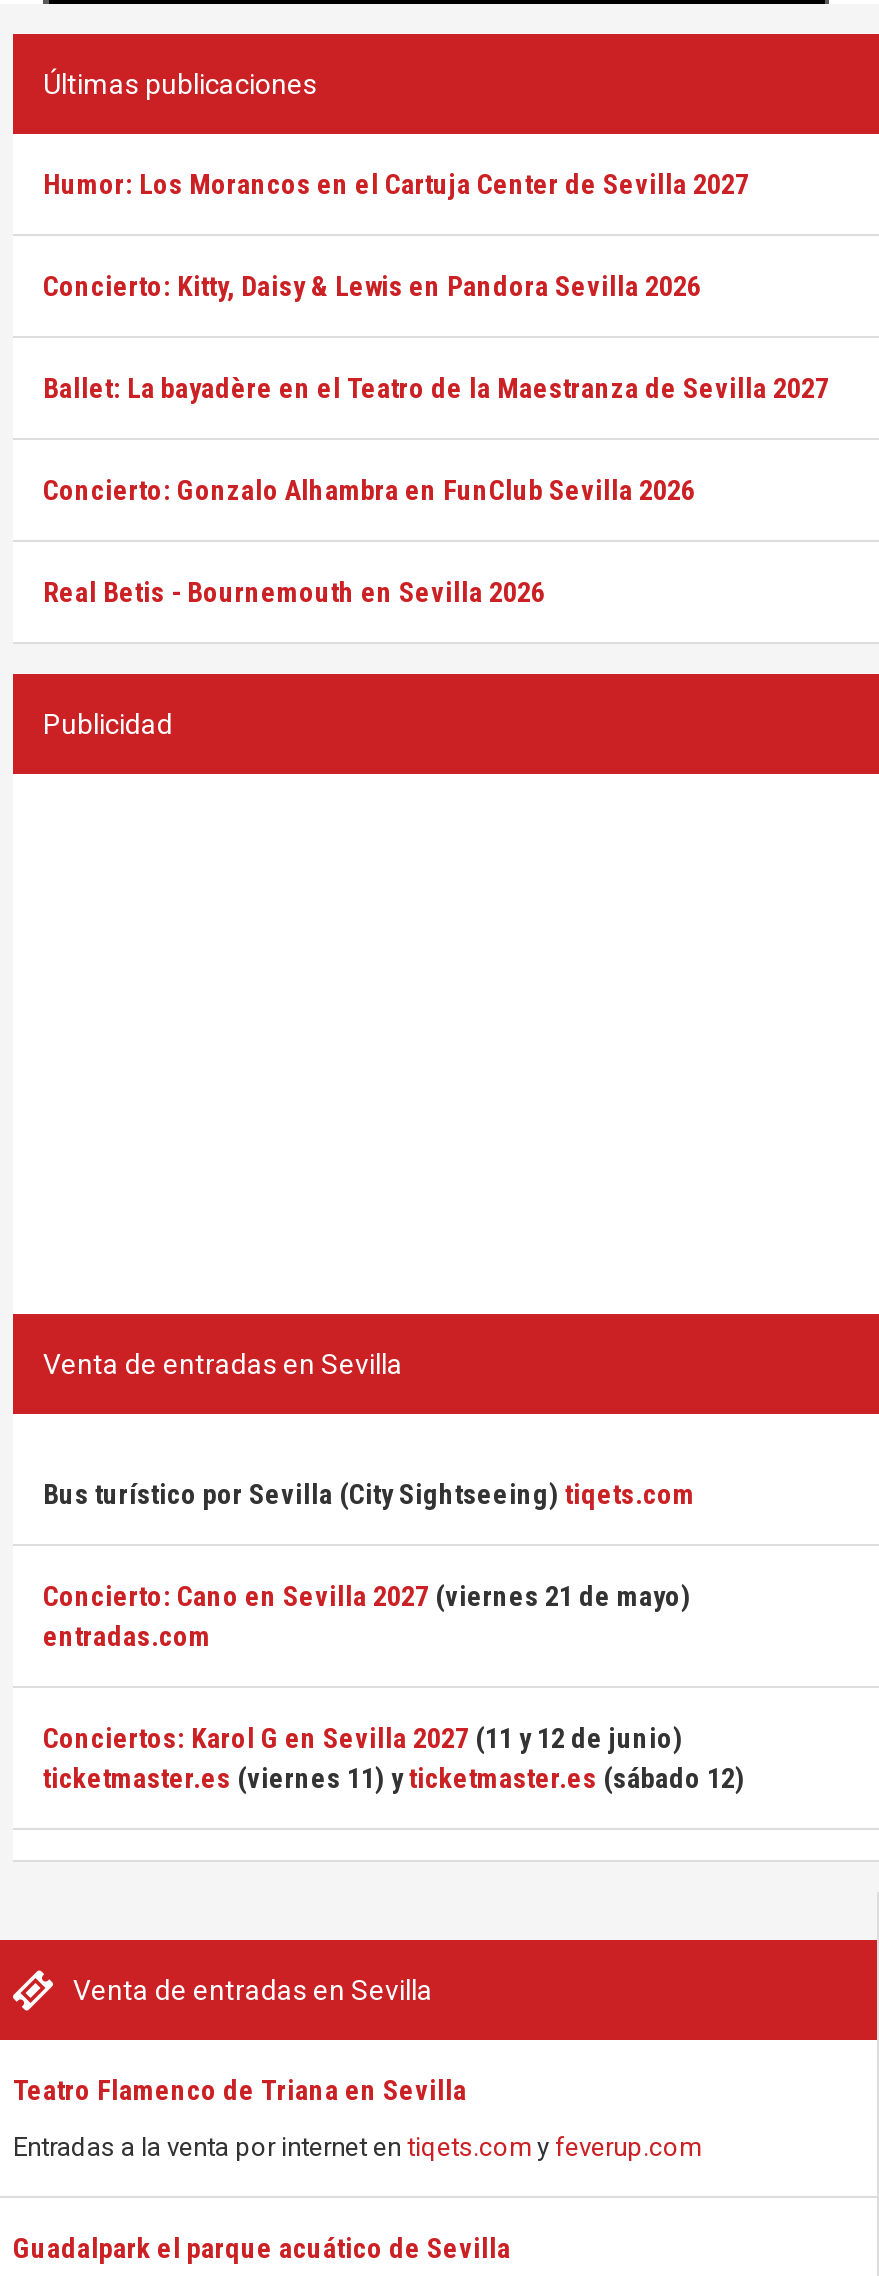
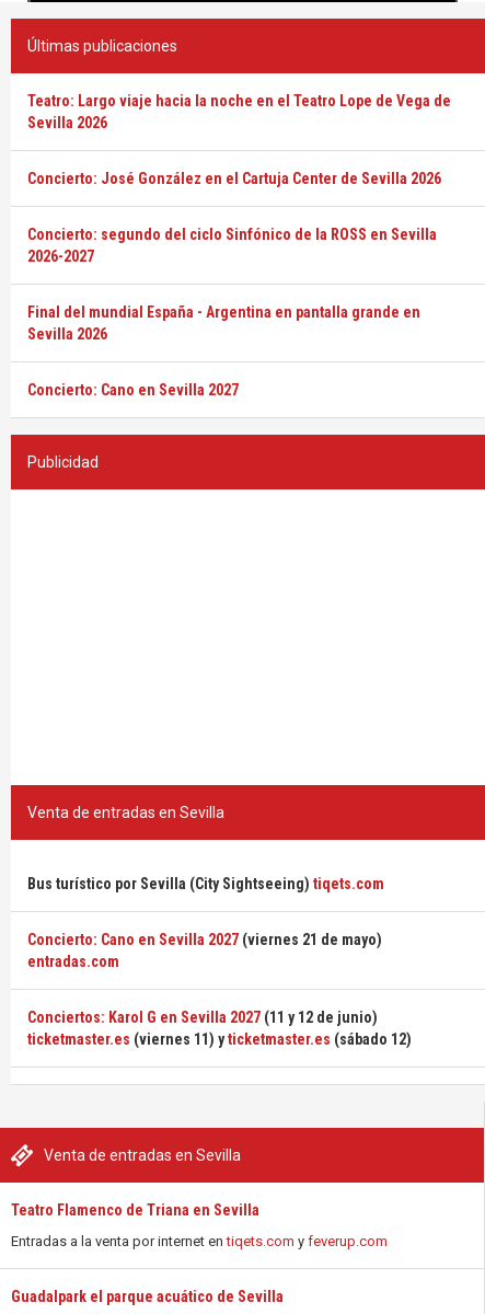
- Humor: Los Morancos en el Cartuja Center de Sevilla 2027
+ Teatro: Largo viaje hacia la noche en el Teatro Lope de Vega de
+ Sevilla 2026

- Concierto: Kitty, Daisy & Lewis en Pandora Sevilla 2026
+ Concierto: José González en el Cartuja Center de Sevilla 2026

- Ballet: La bayadère en el Teatro de la Maestranza de Sevilla 2027
+ Concierto: segundo del ciclo Sinfónico de la ROSS en Sevilla
+ 2026-2027

- Concierto: Gonzalo Alhambra en FunClub Sevilla 2026
+ Final del mundial España - Argentina en pantalla grande en
+ Sevilla 2026

- Real Betis - Bournemouth en Sevilla 2026
+ Concierto: Cano en Sevilla 2027
